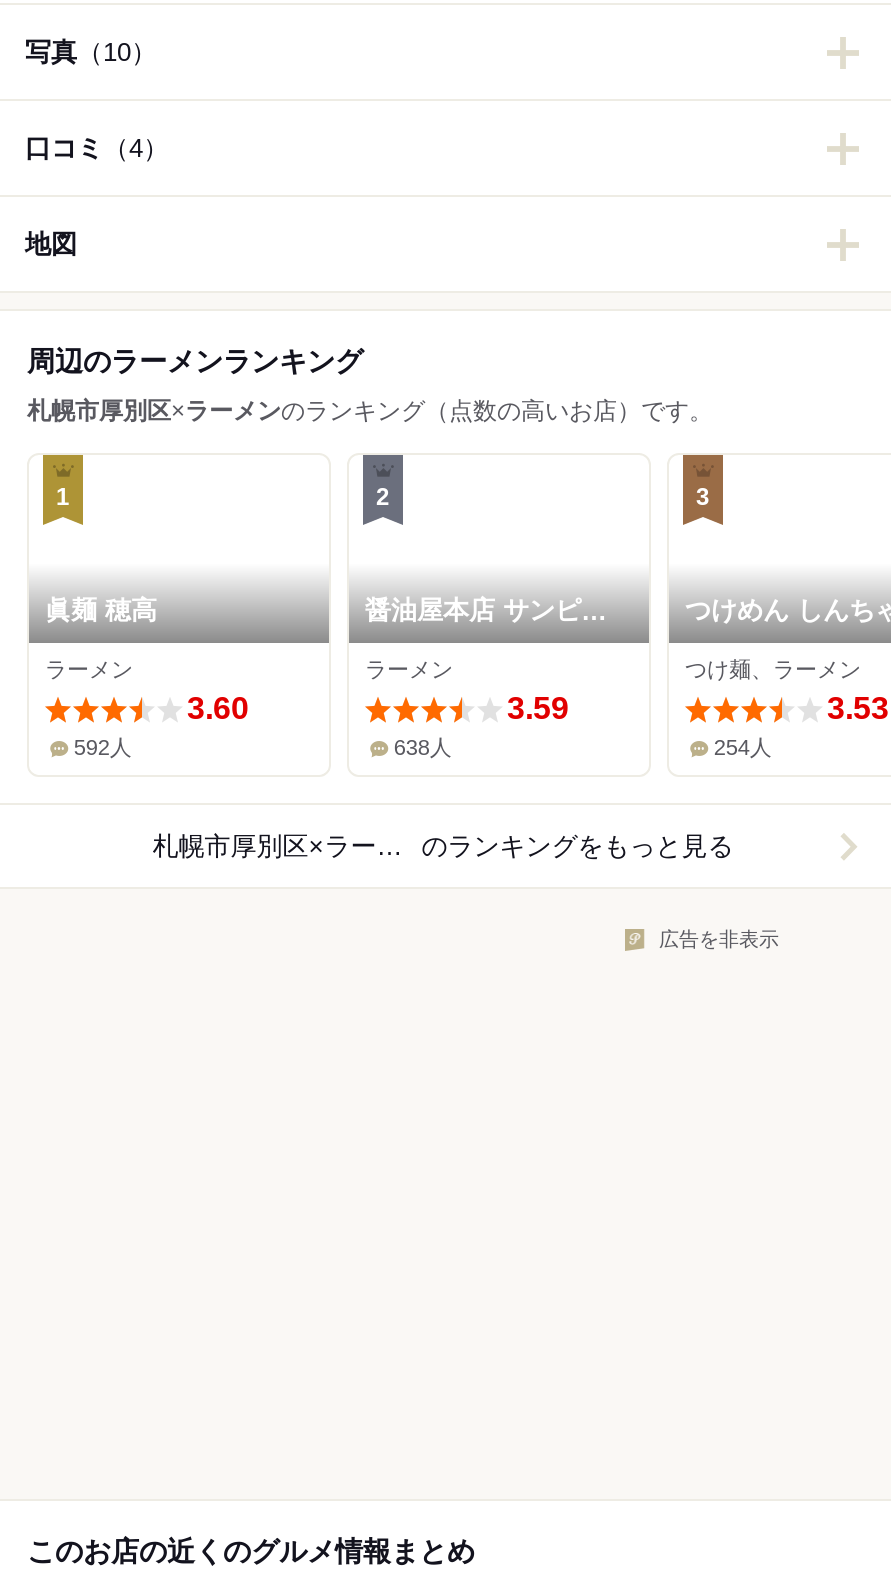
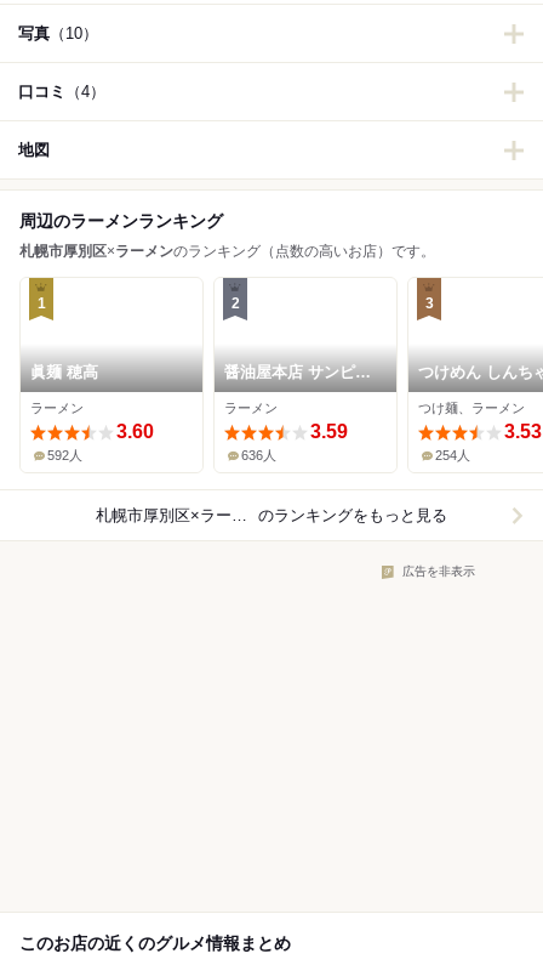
- 638人
+ 636人
